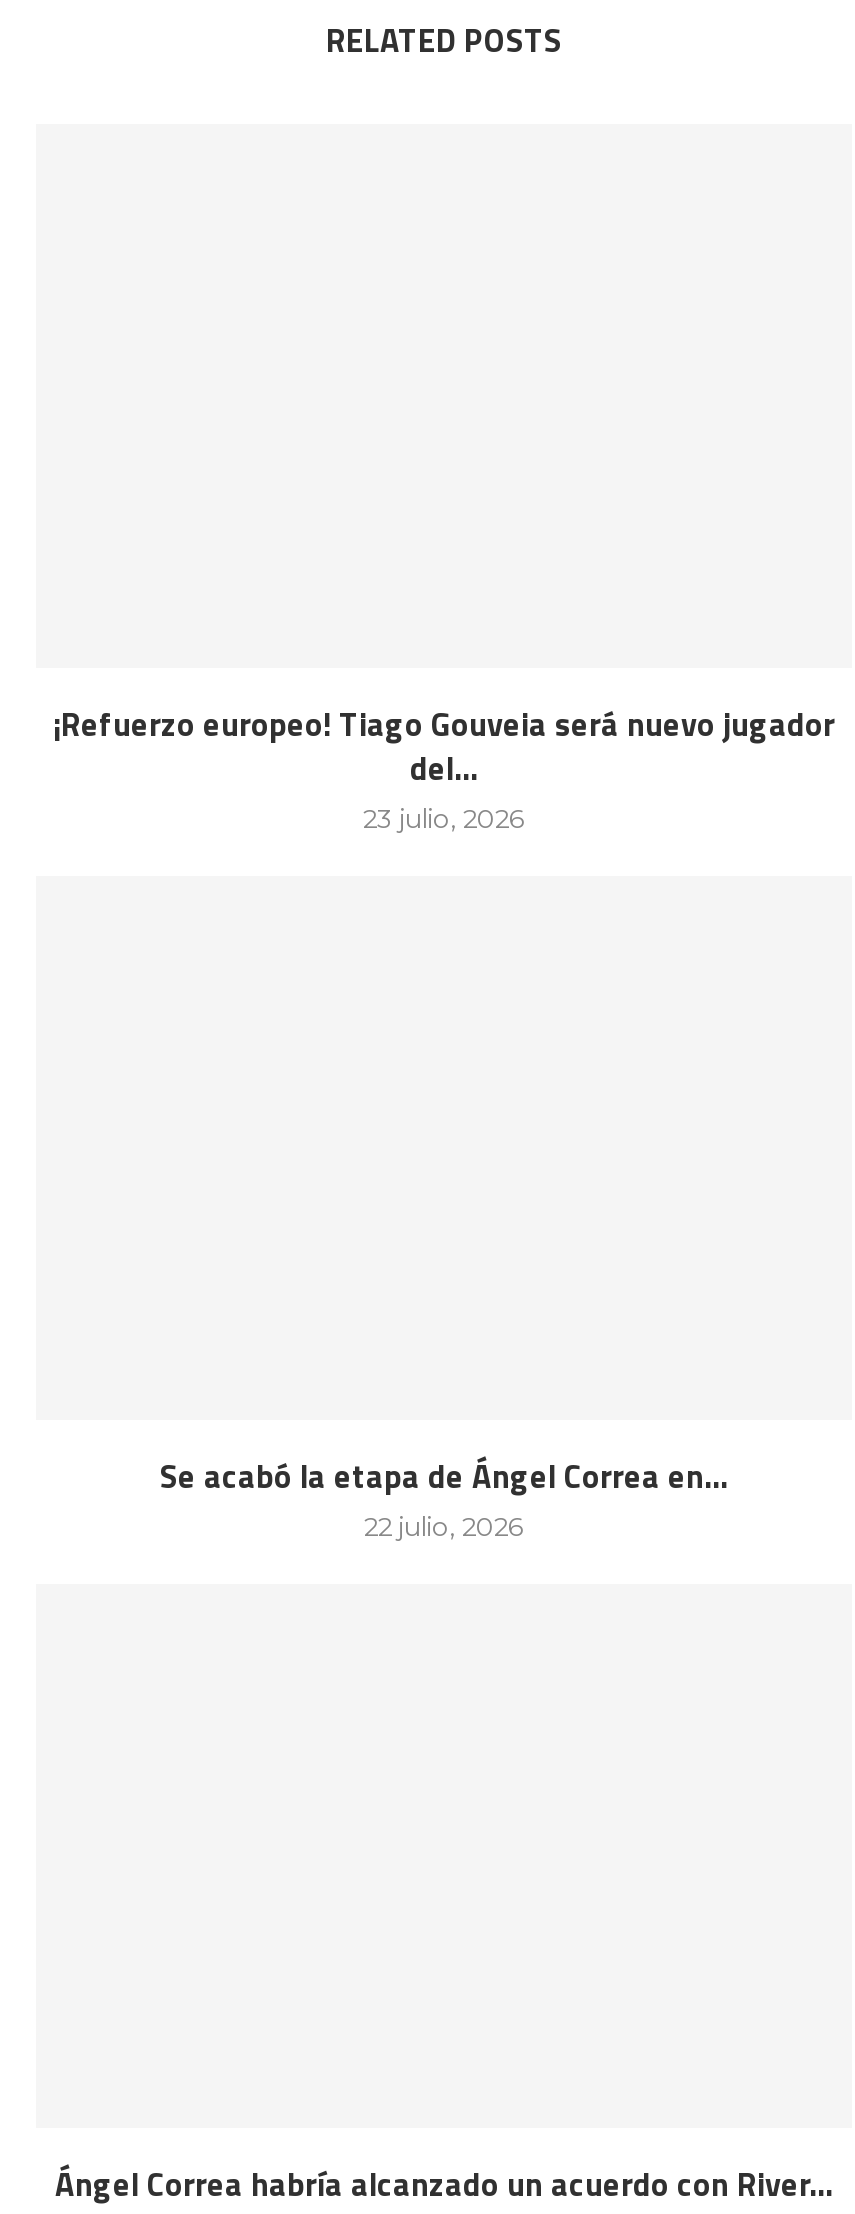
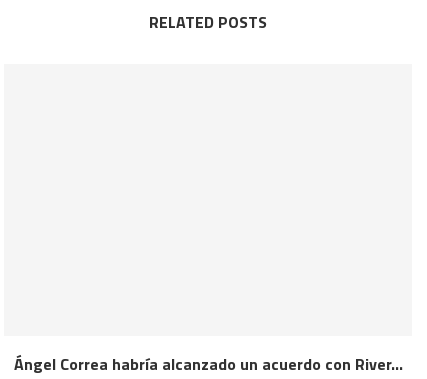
- ¡Refuerzo europeo! Tiago Gouveia será nuevo jugador
- del...
- 23 julio, 2026

- Se acabó la etapa de Ángel Correa en...
- 22 julio, 2026
